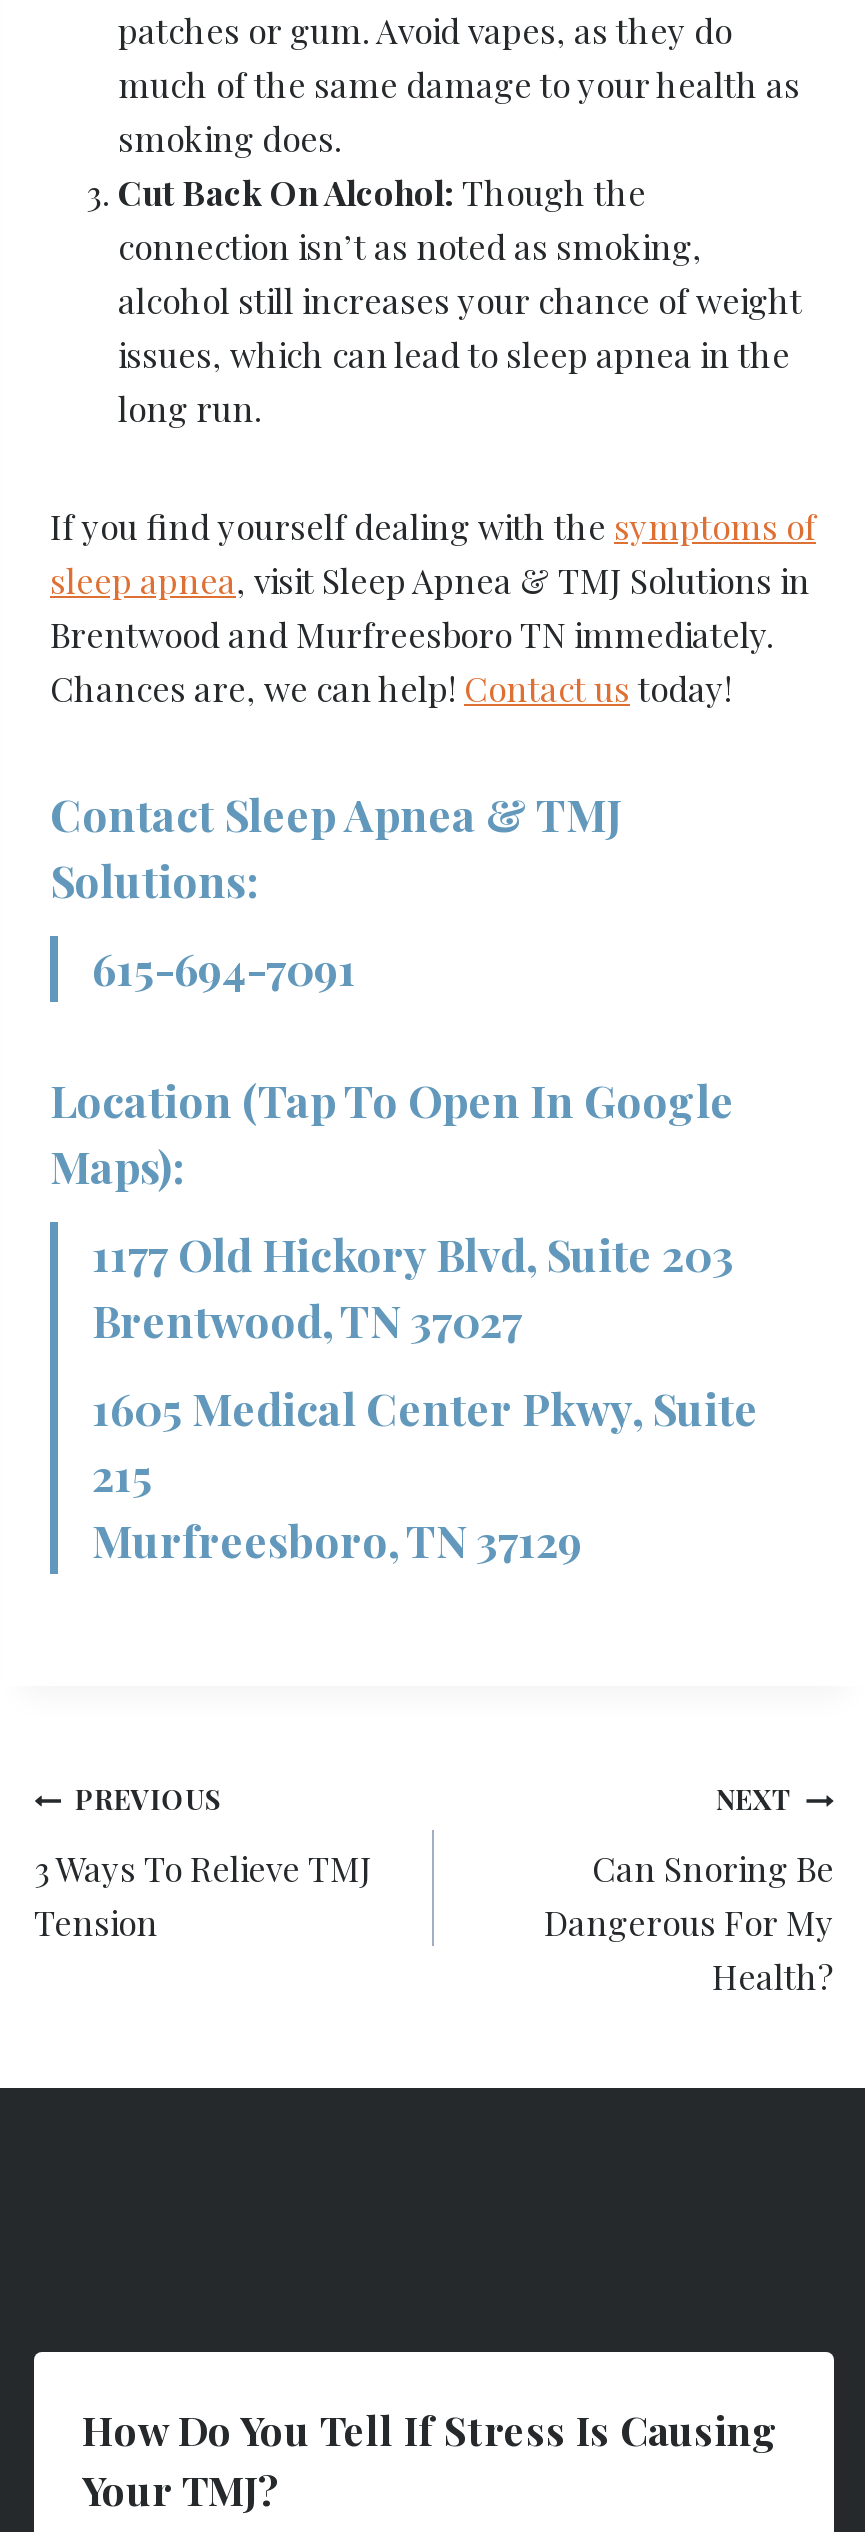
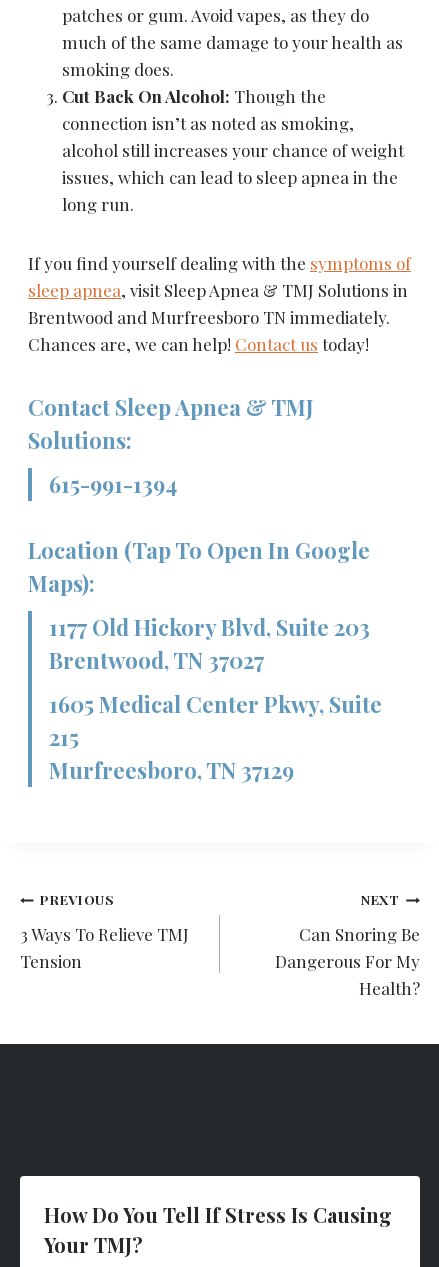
- 615-694-7091
+ 615-991-1394
